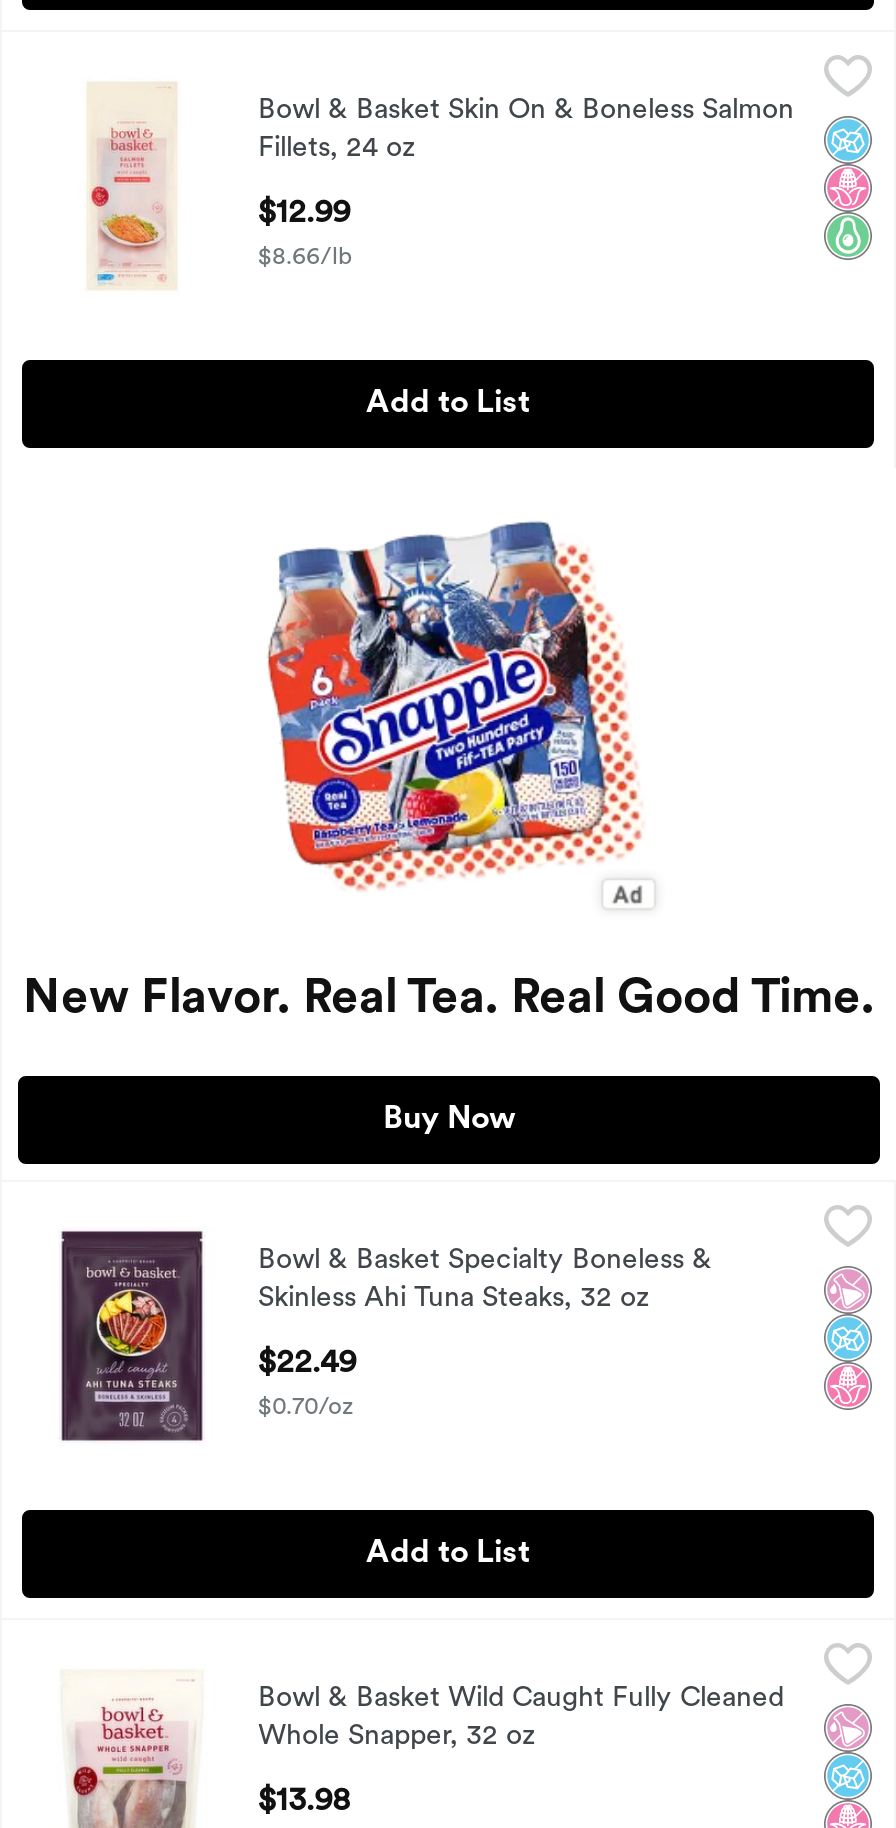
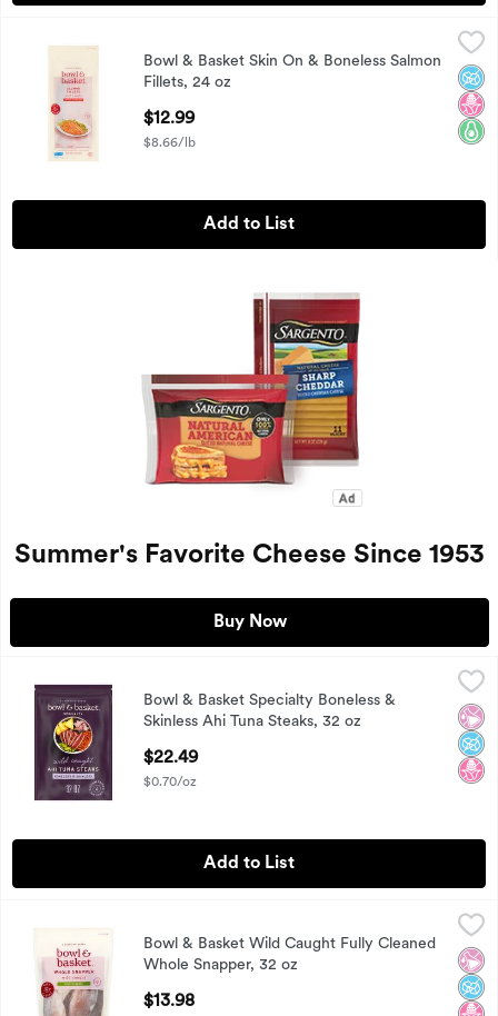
- [image]
- New Flavor. Real Tea. Real Good Time.
+ [image]
+ Summer's Favorite Cheese Since 1953
